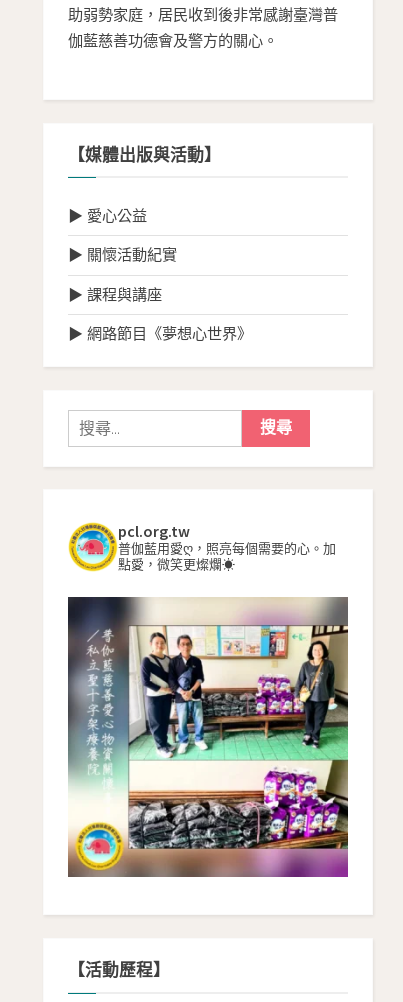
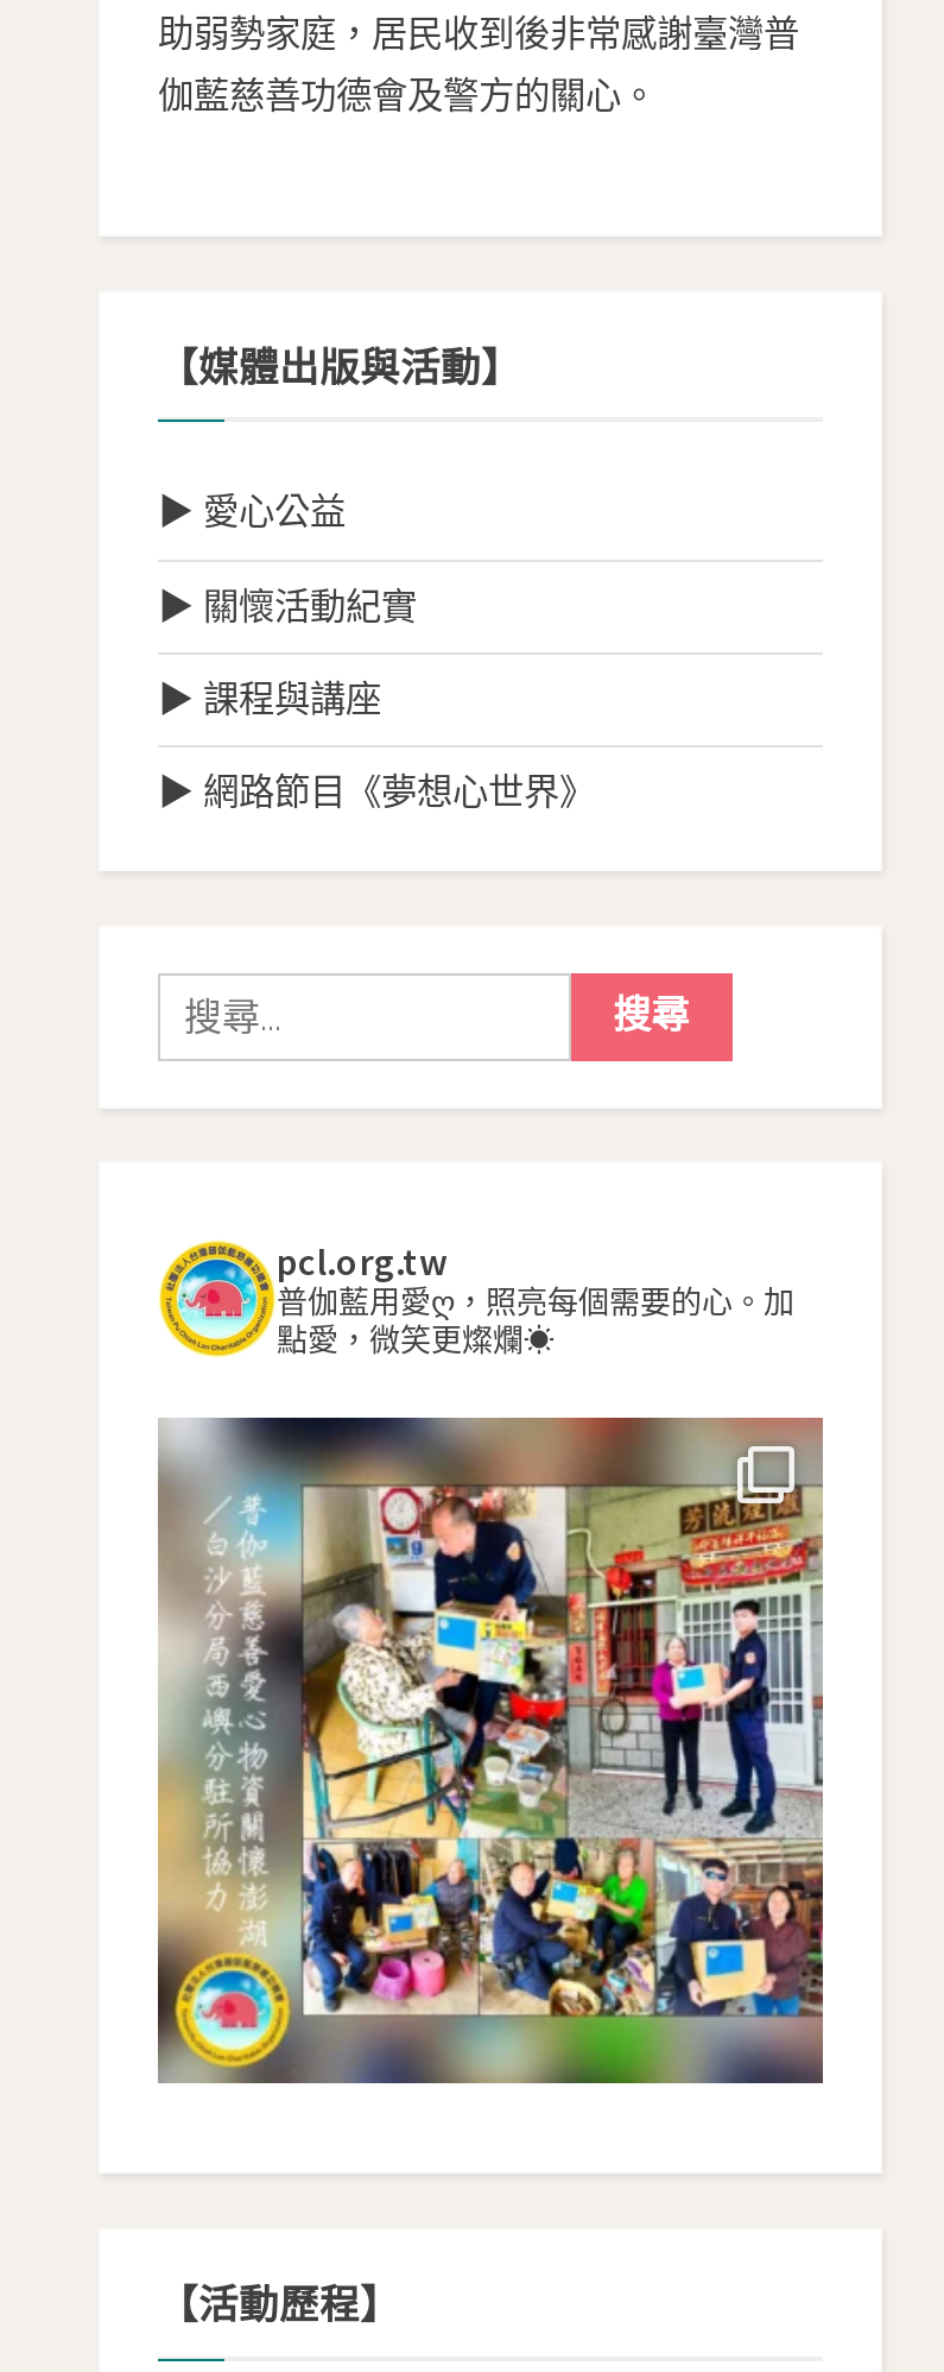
- [image]
+ [image]
